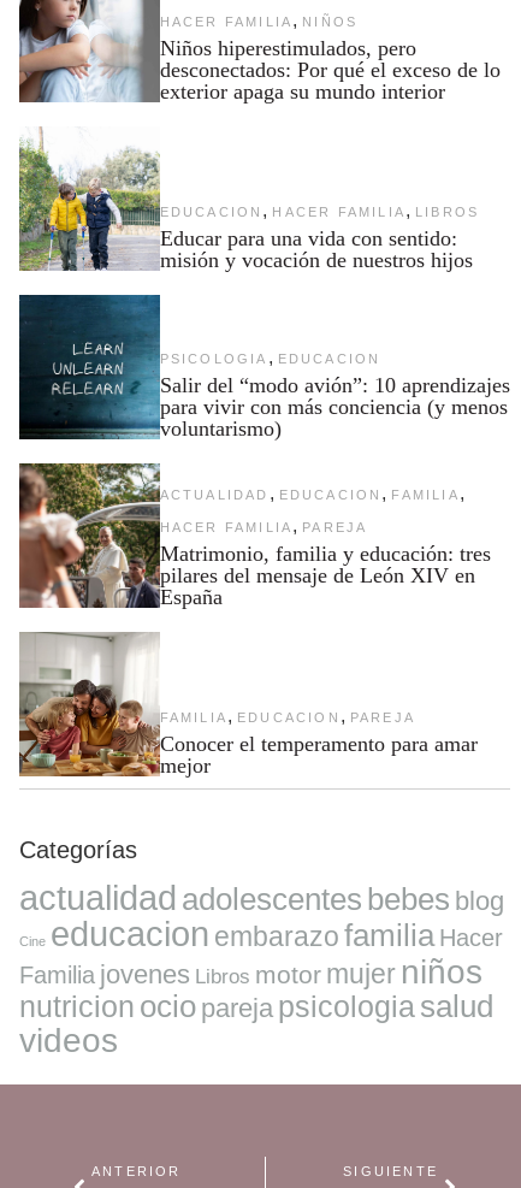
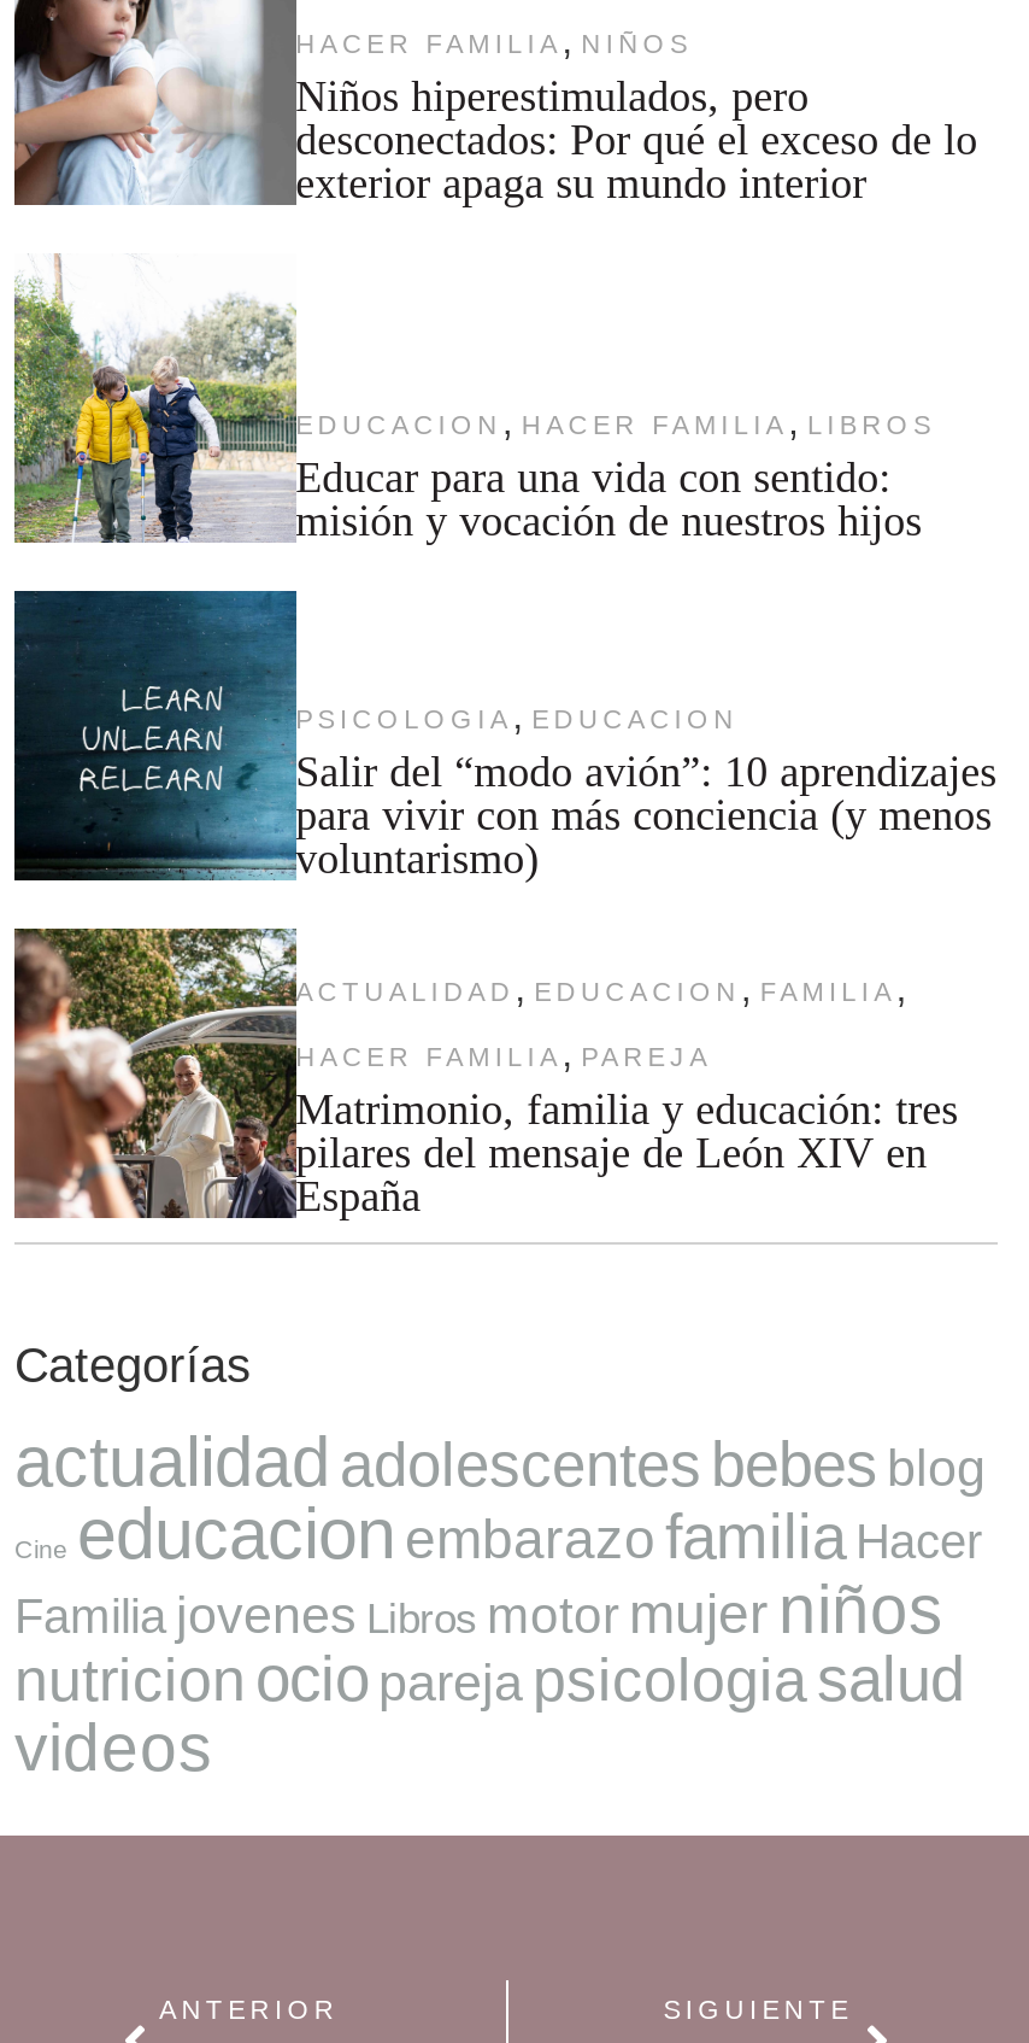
- [image]
- FAMILIA, EDUCACION, PAREJA
- Conocer el temperamento para amar
- mejor
